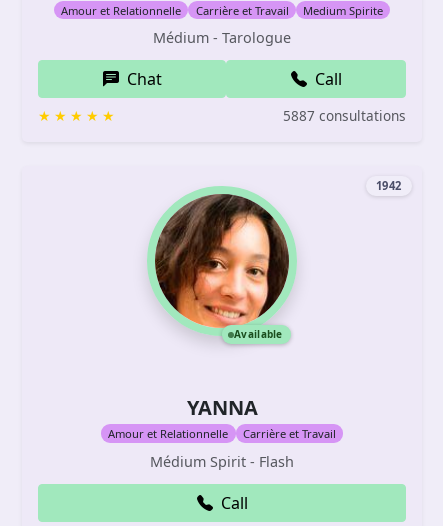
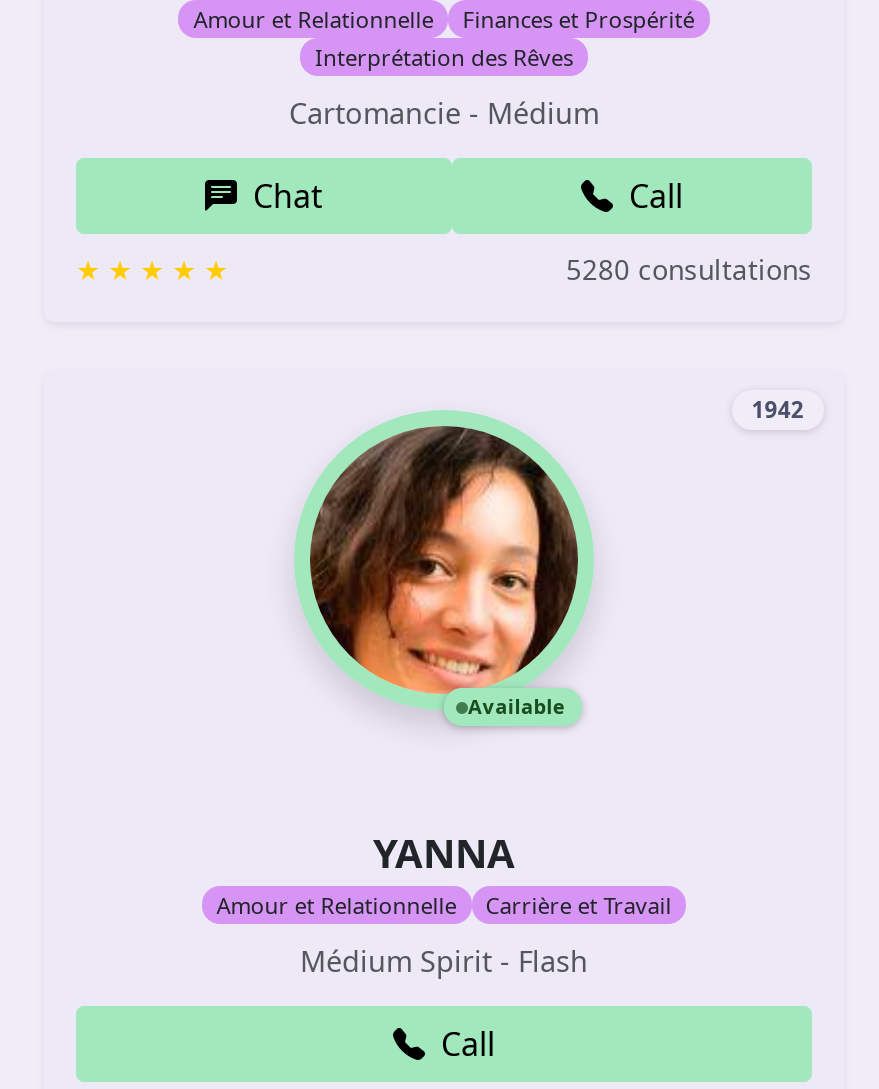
- Carrière et Travail
- Medium Spirite
+ Finances et Prospérité
+ Interprétation des Rêves

- Médium - Tarologue
+ Cartomancie - Médium

- 5887 consultations
+ 5280 consultations
